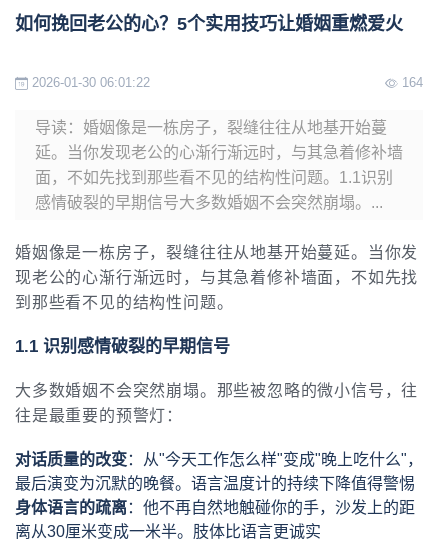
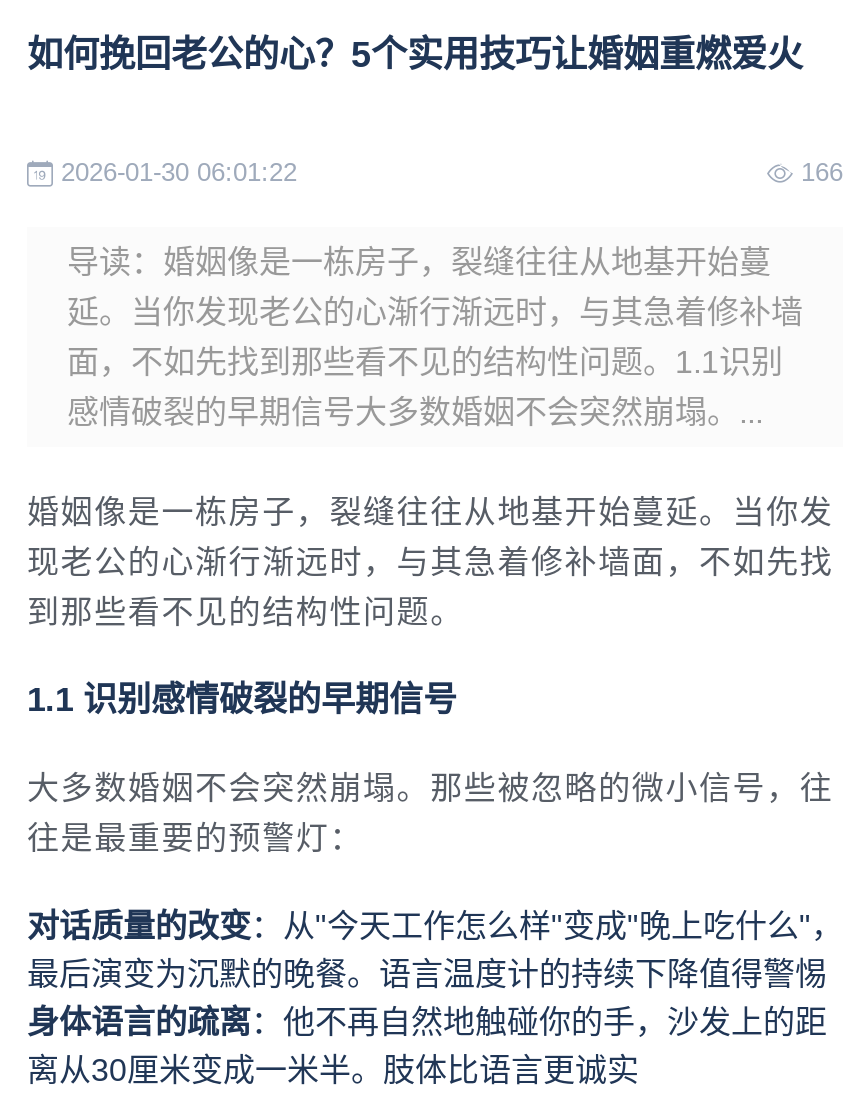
- 164
+ 166
